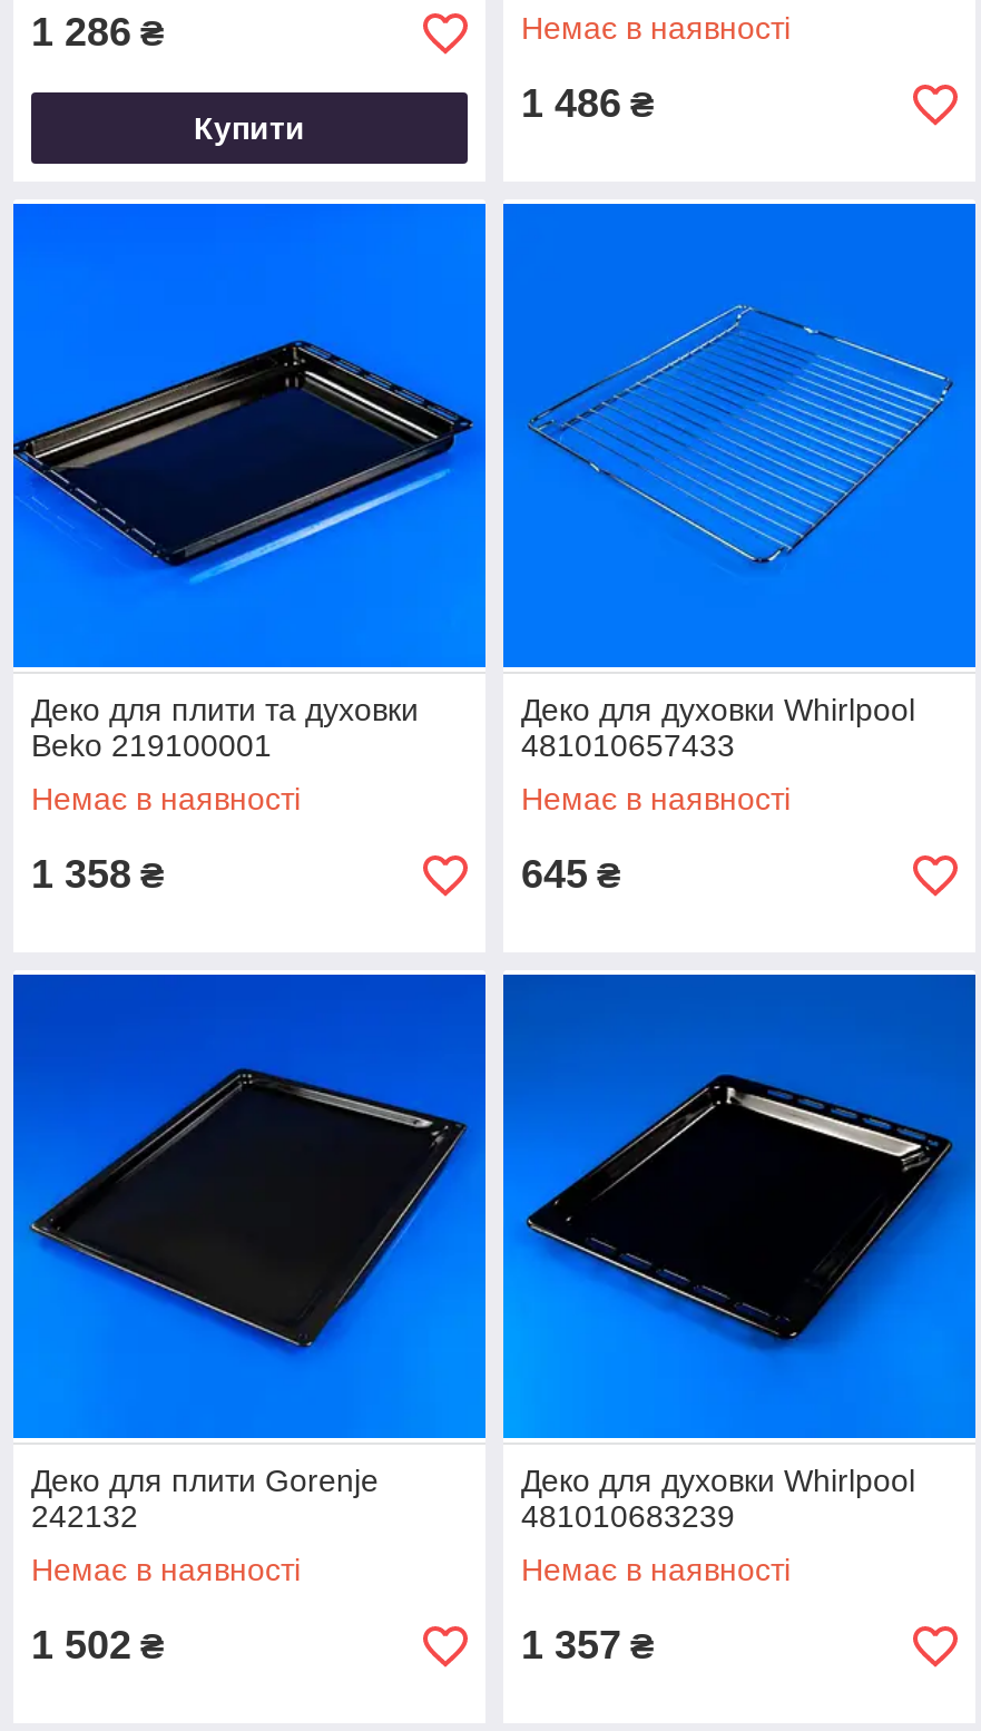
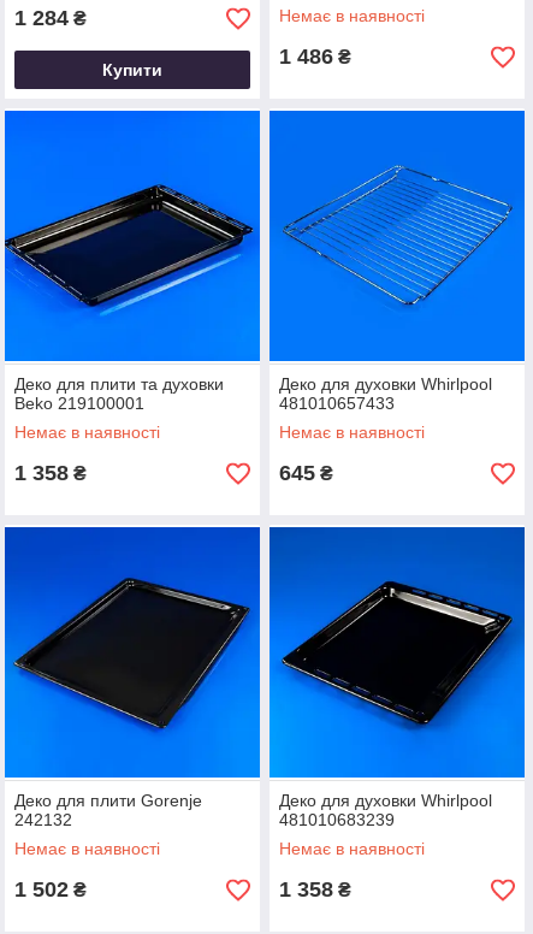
- 1 286 ₴
+ 1 284 ₴

- 1 357 ₴
+ 1 358 ₴
